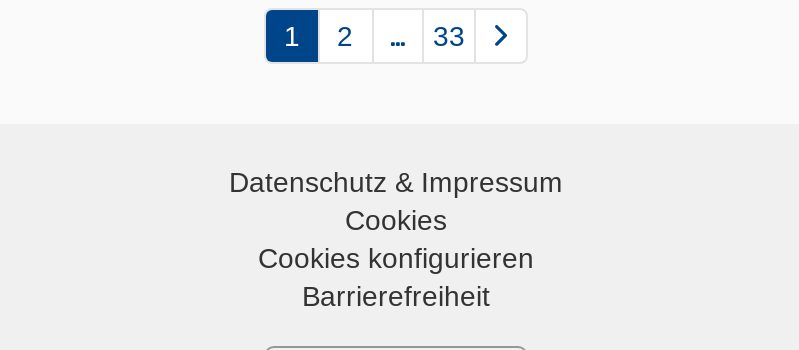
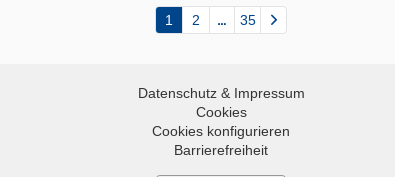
- 33
+ 35
